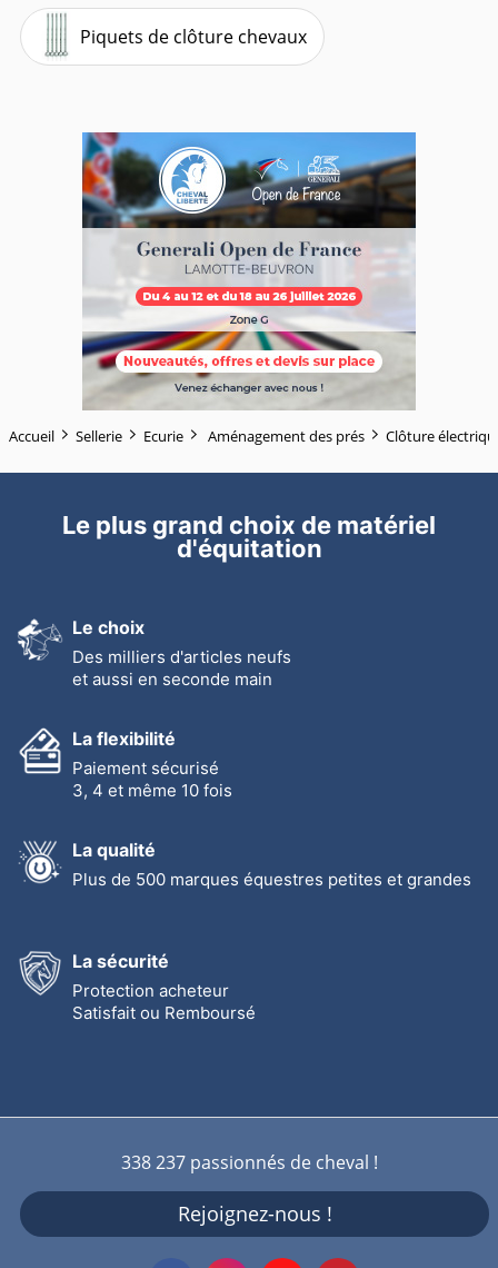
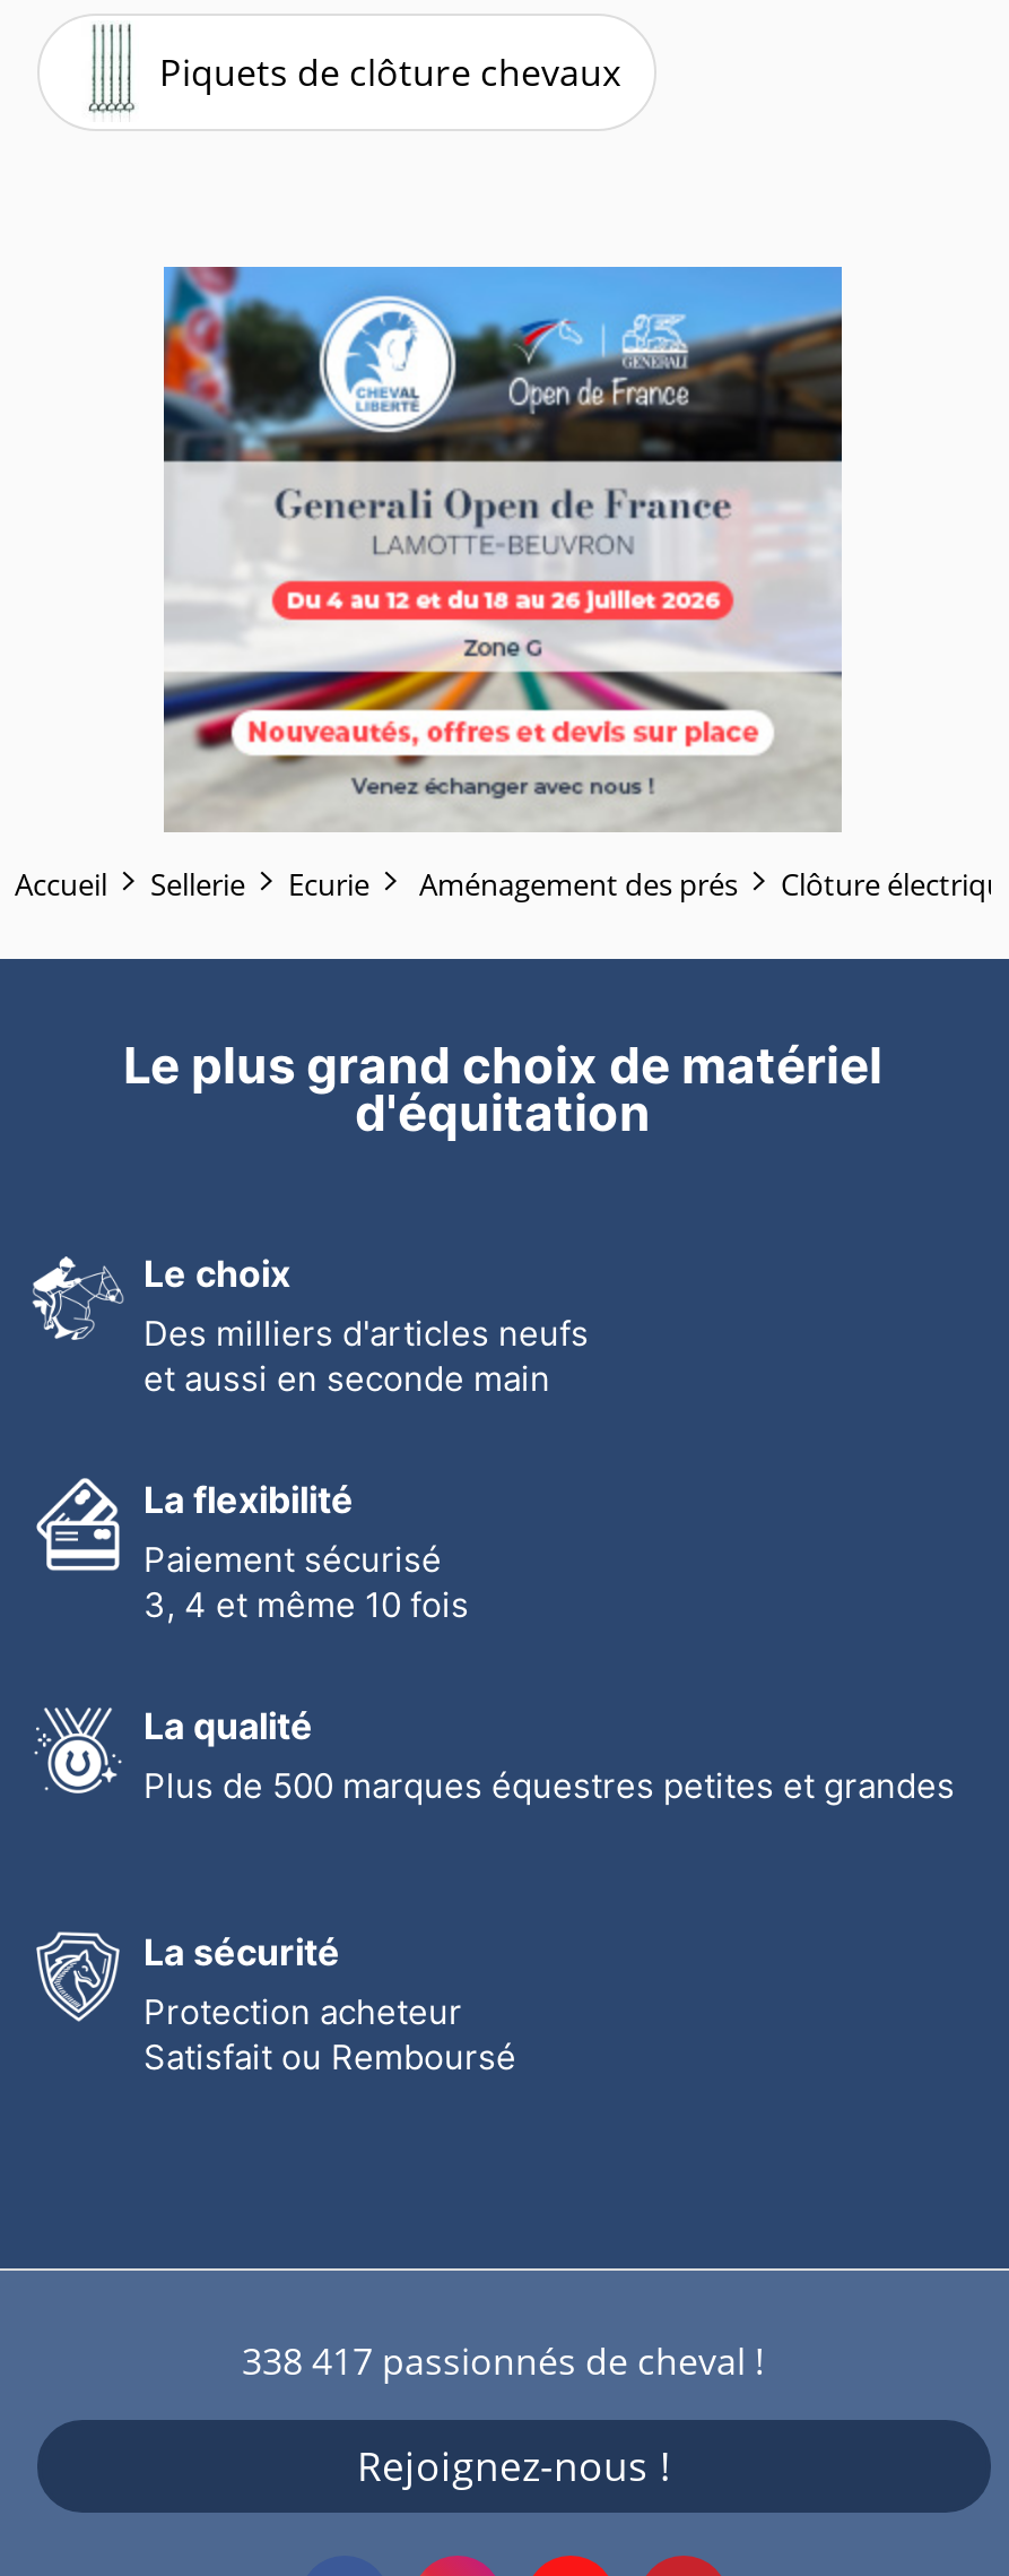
- 338 237 passionnés de cheval !
+ 338 417 passionnés de cheval !
